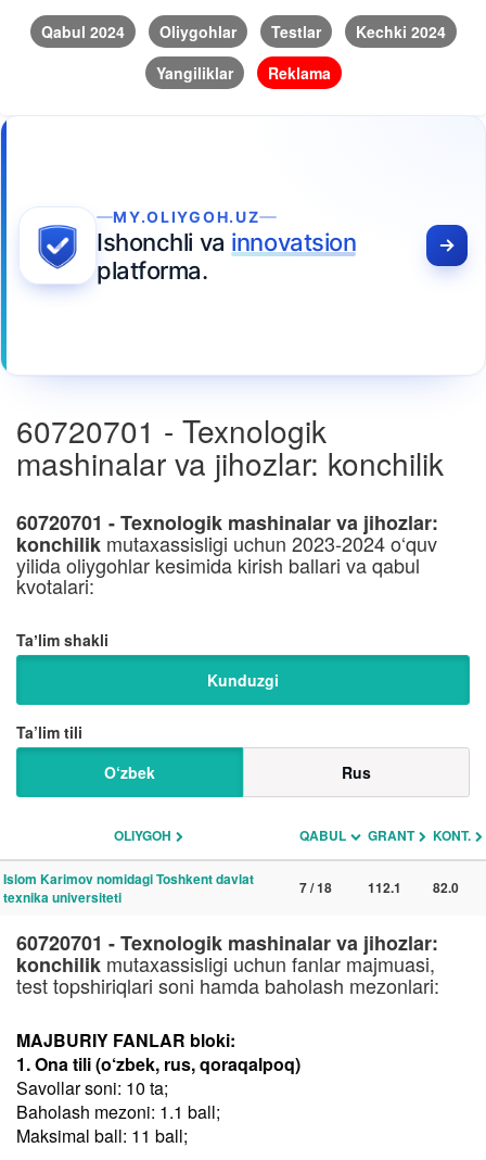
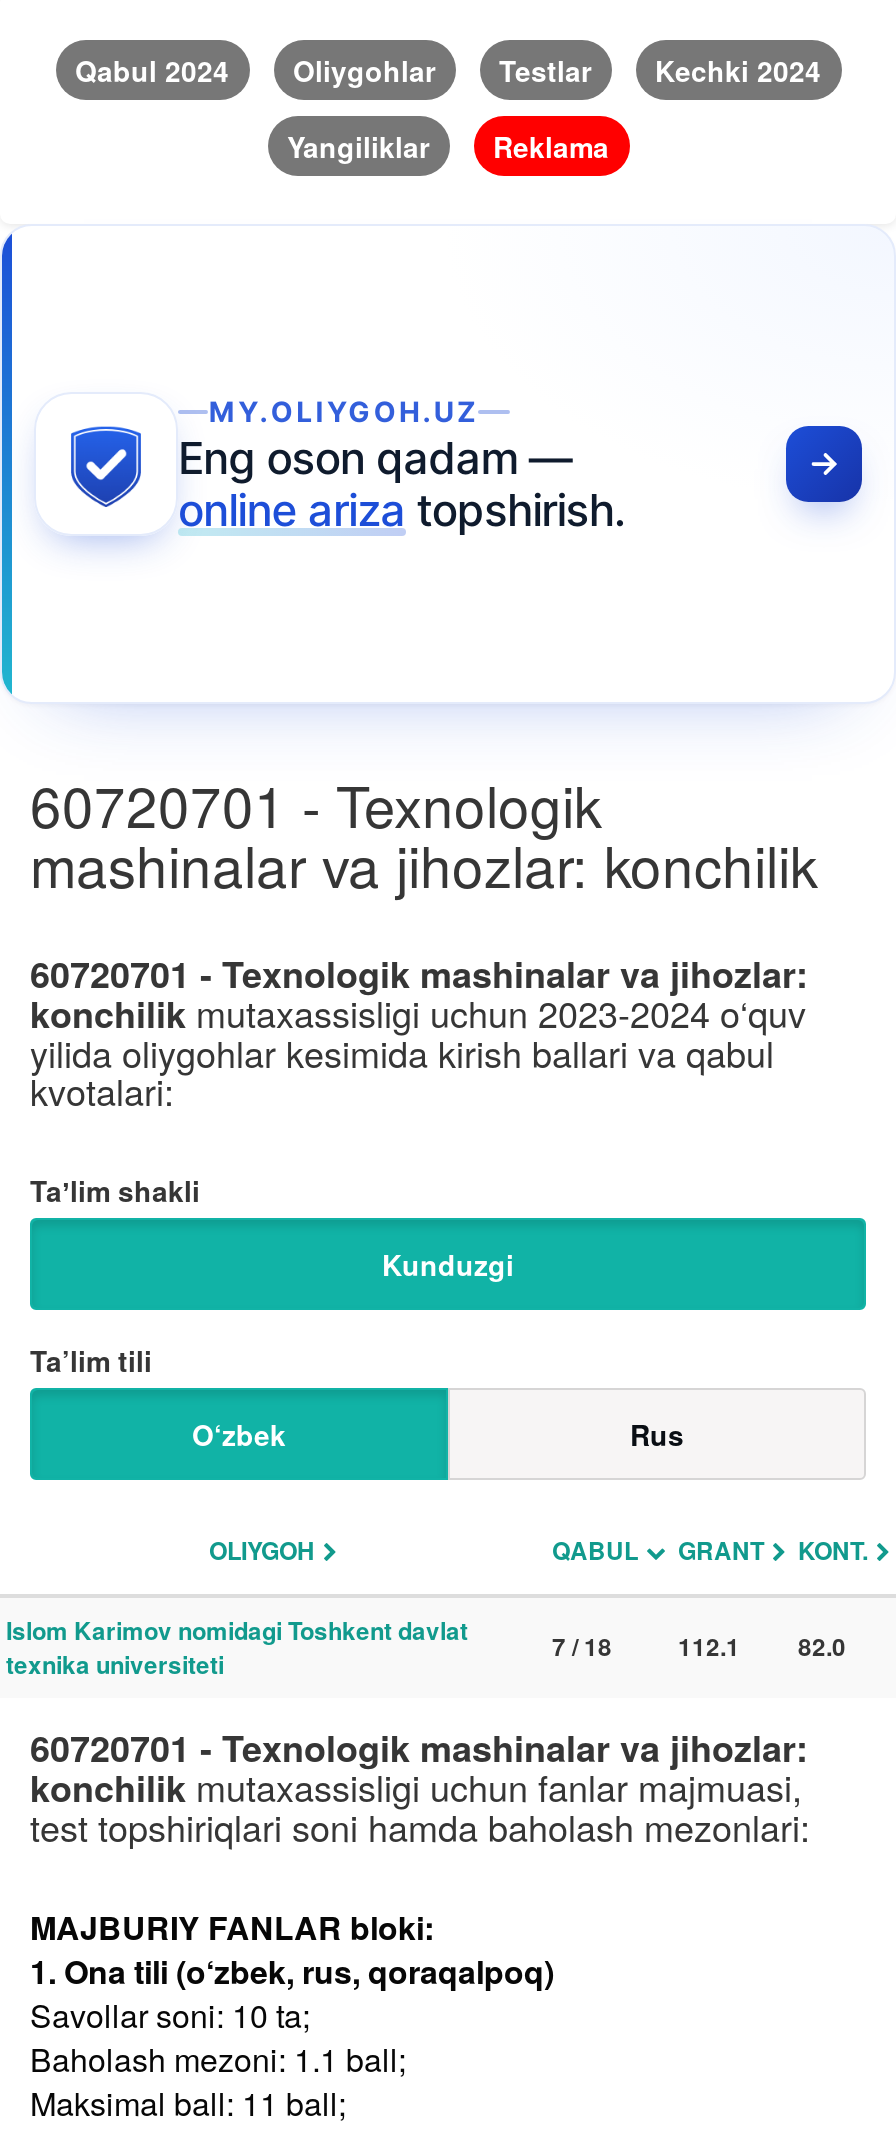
- Ishonchli va innovatsion
- platforma.
+ Eng oson qadam —
+ online ariza topshirish.
